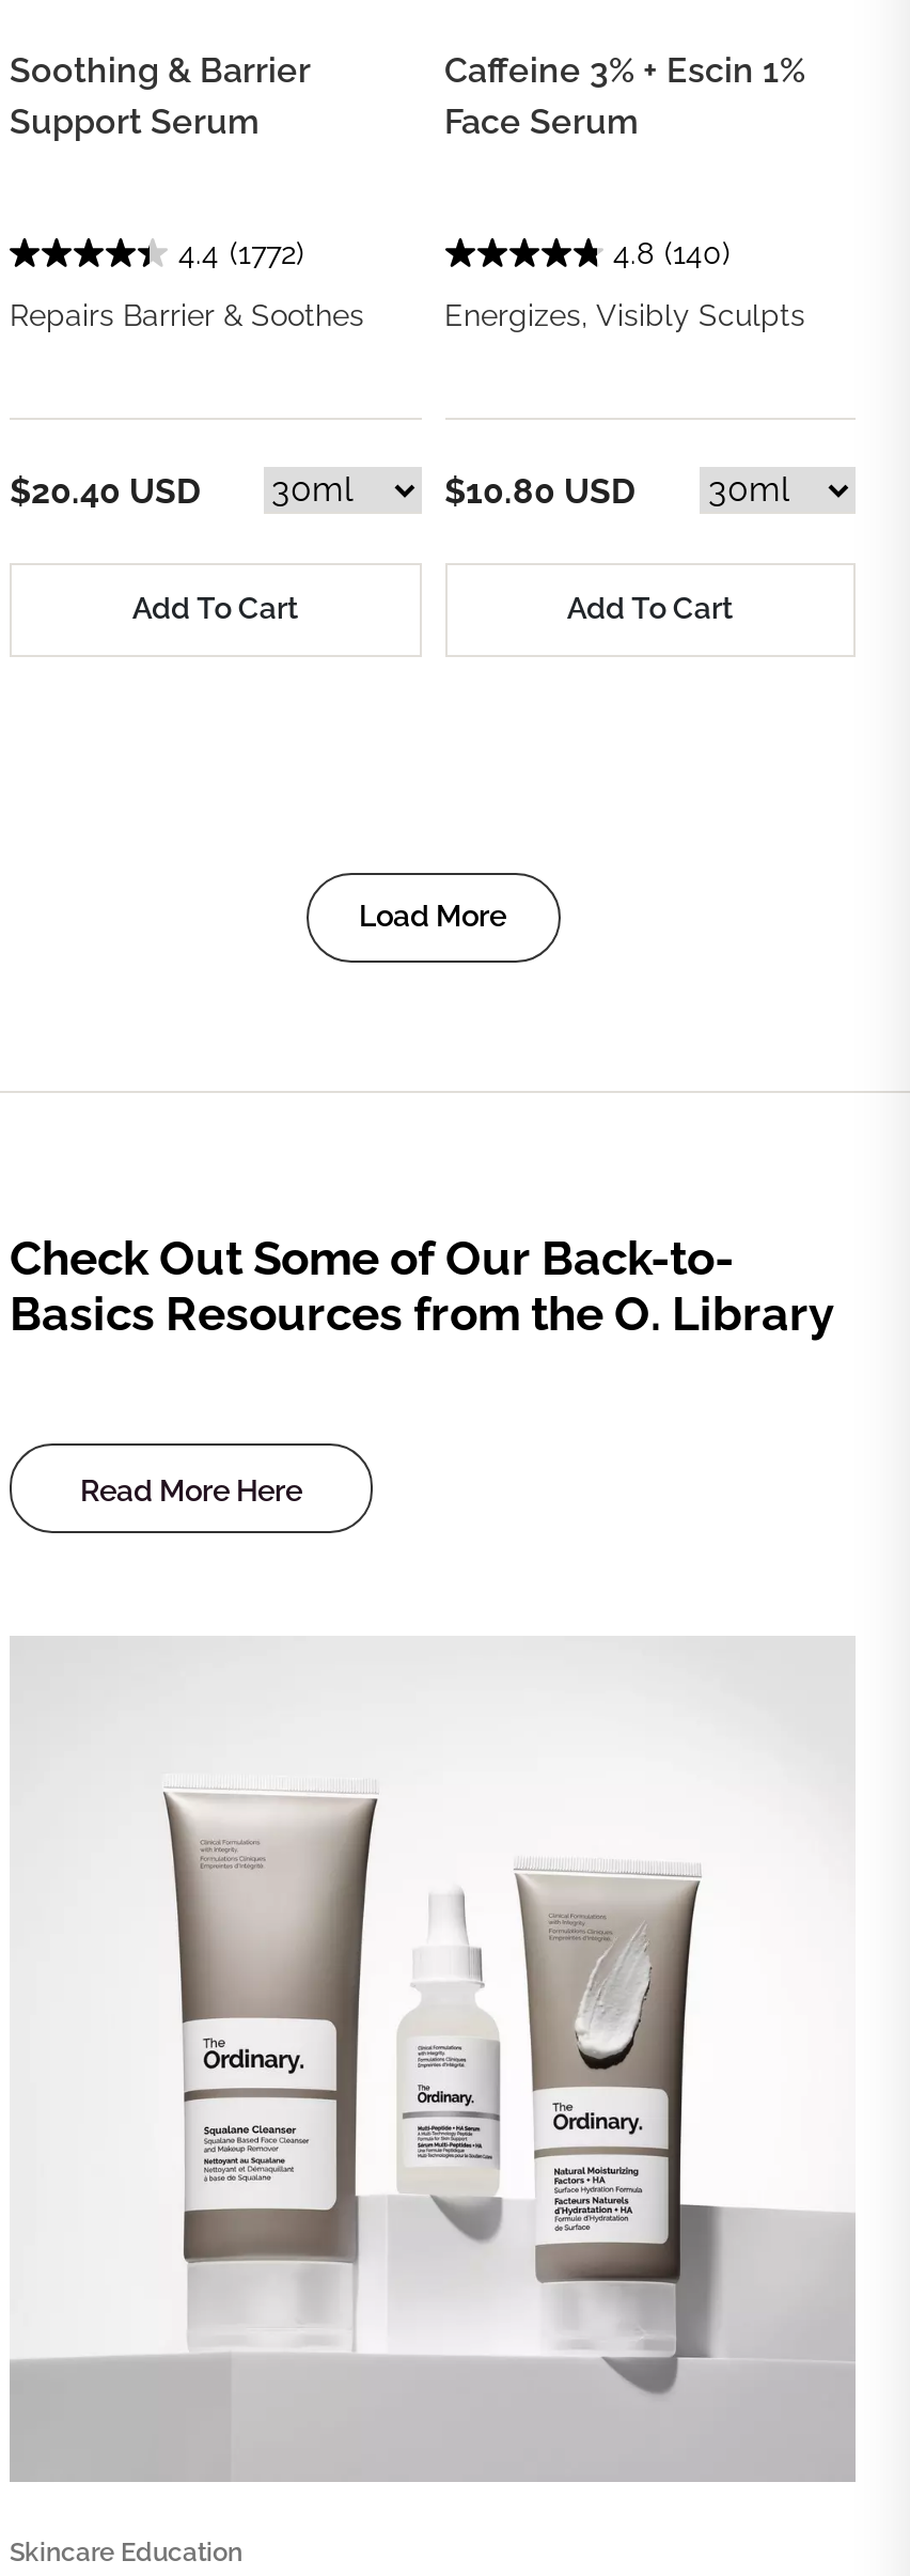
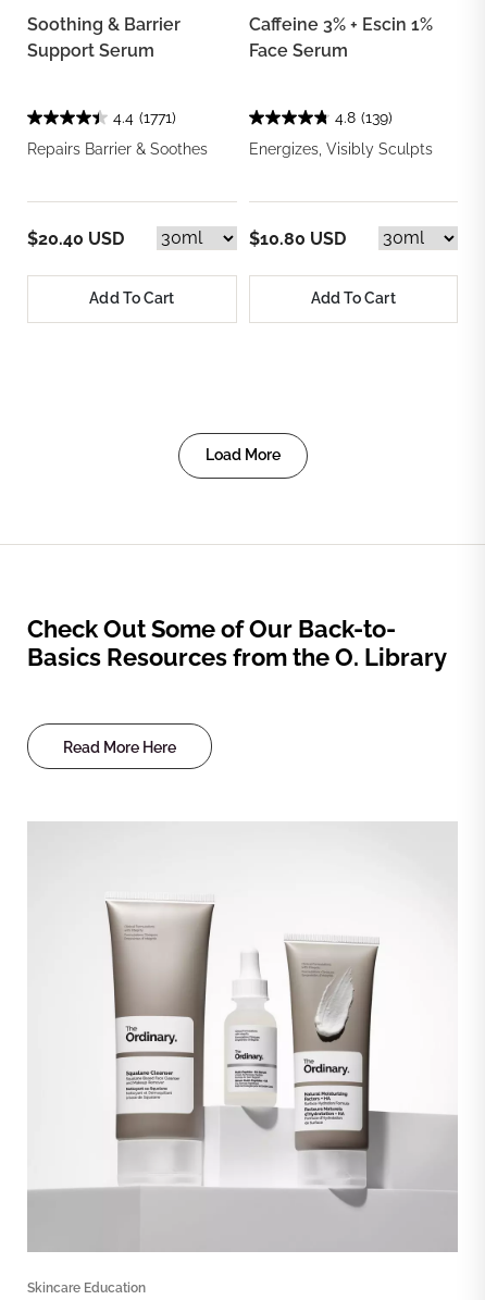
- 4.4 (1772)
+ 4.4 (1771)

- 4.8 (140)
+ 4.8 (139)
